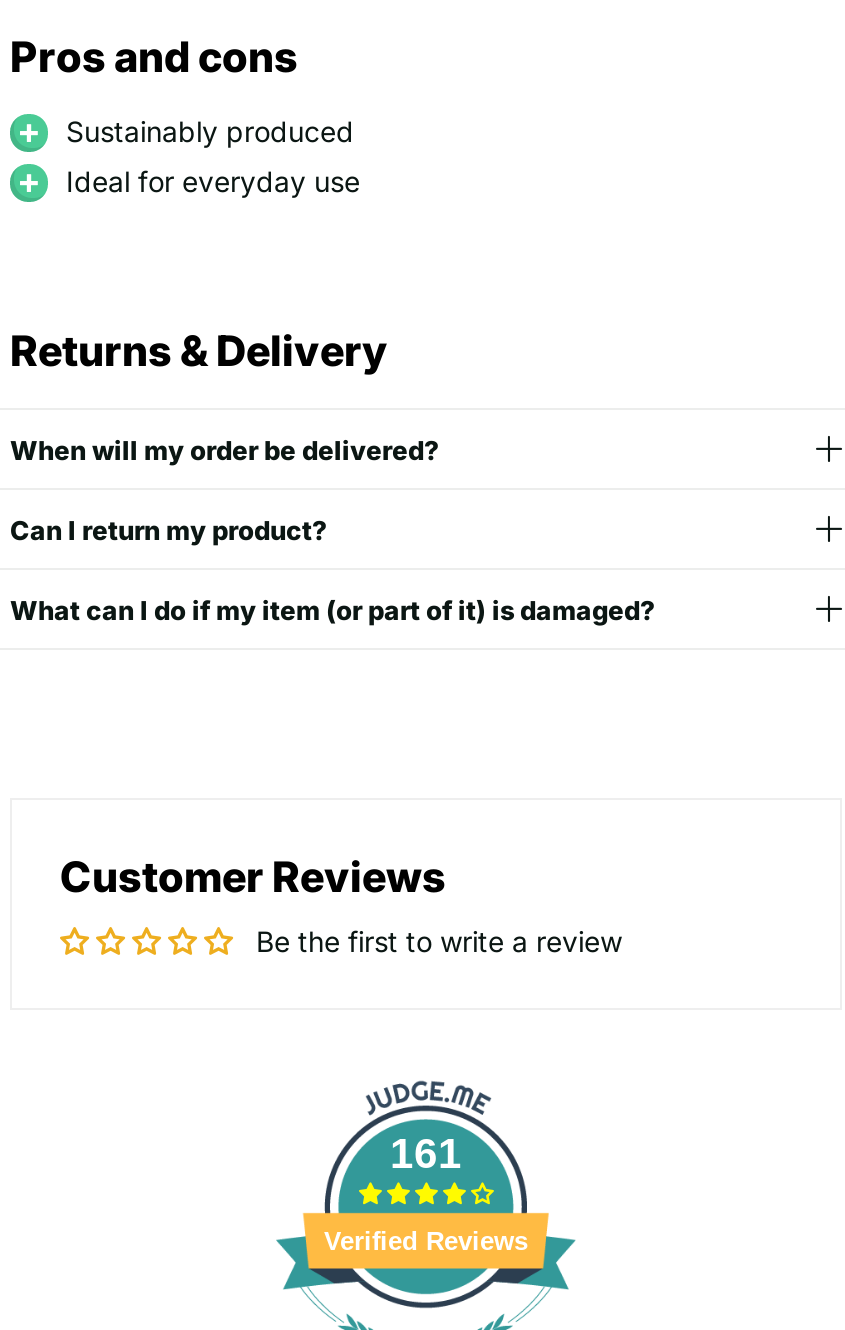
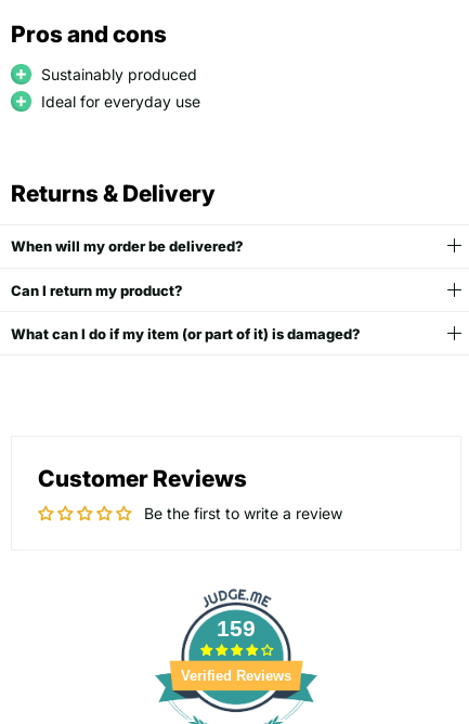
- 161
+ 159
